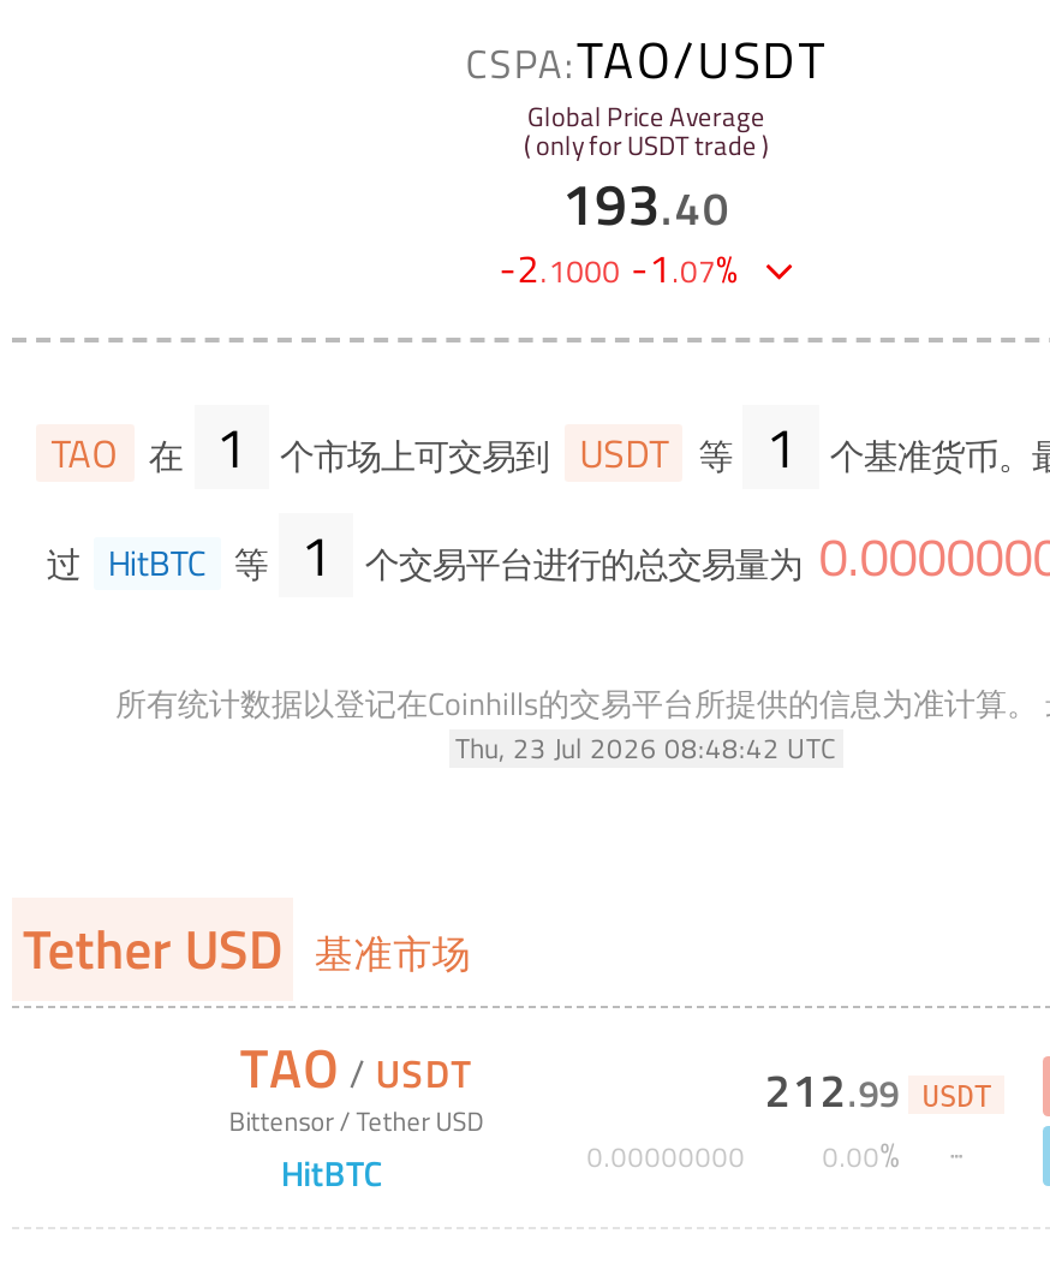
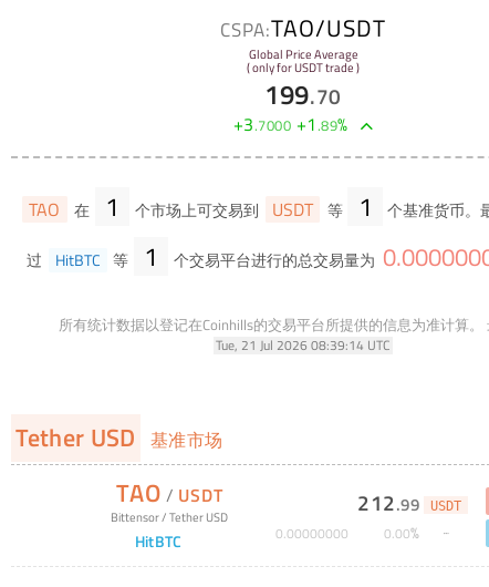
- 193.40
+ 199.70

- -2.1000 -1.07%
+ +3.7000 +1.89%

- Thu, 23 Jul 2026 08:48:42 UTC
+ Tue, 21 Jul 2026 08:39:14 UTC
